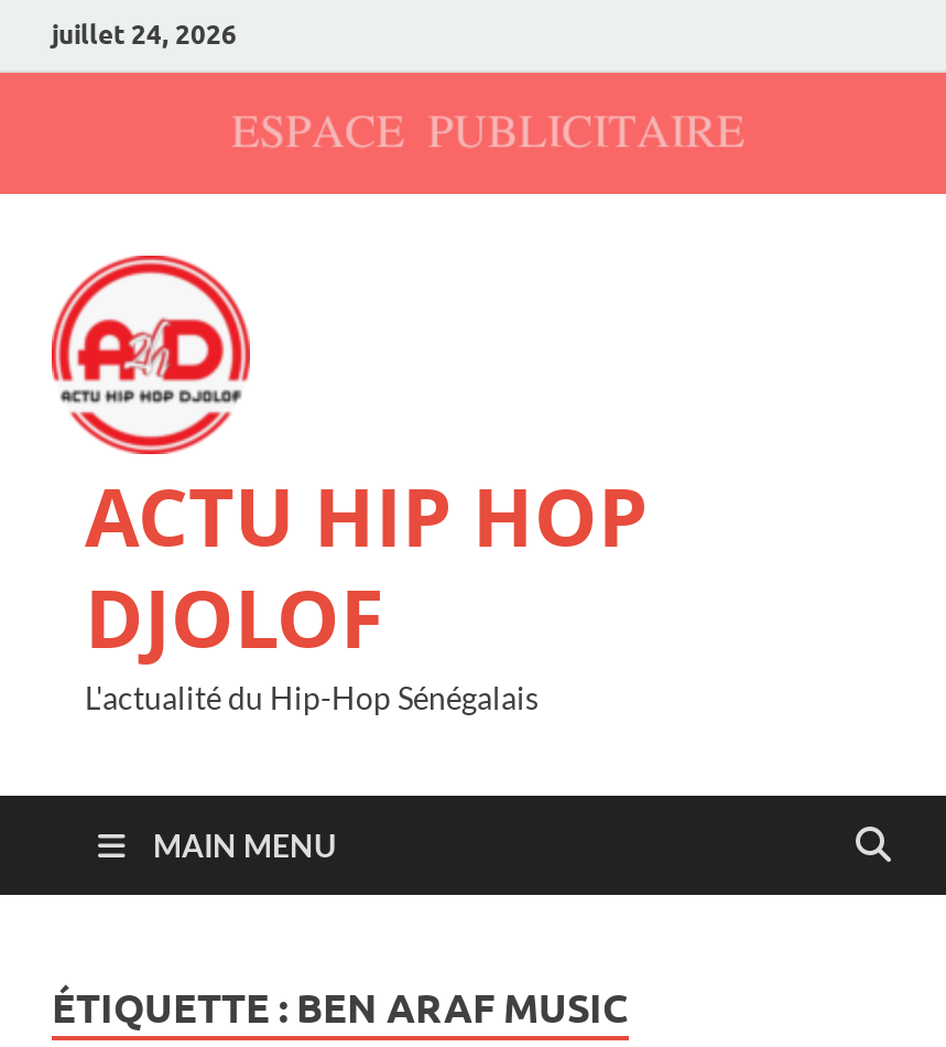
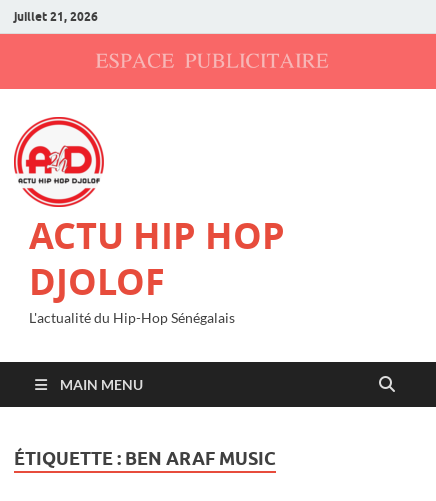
- juillet 24, 2026
+ juillet 21, 2026
